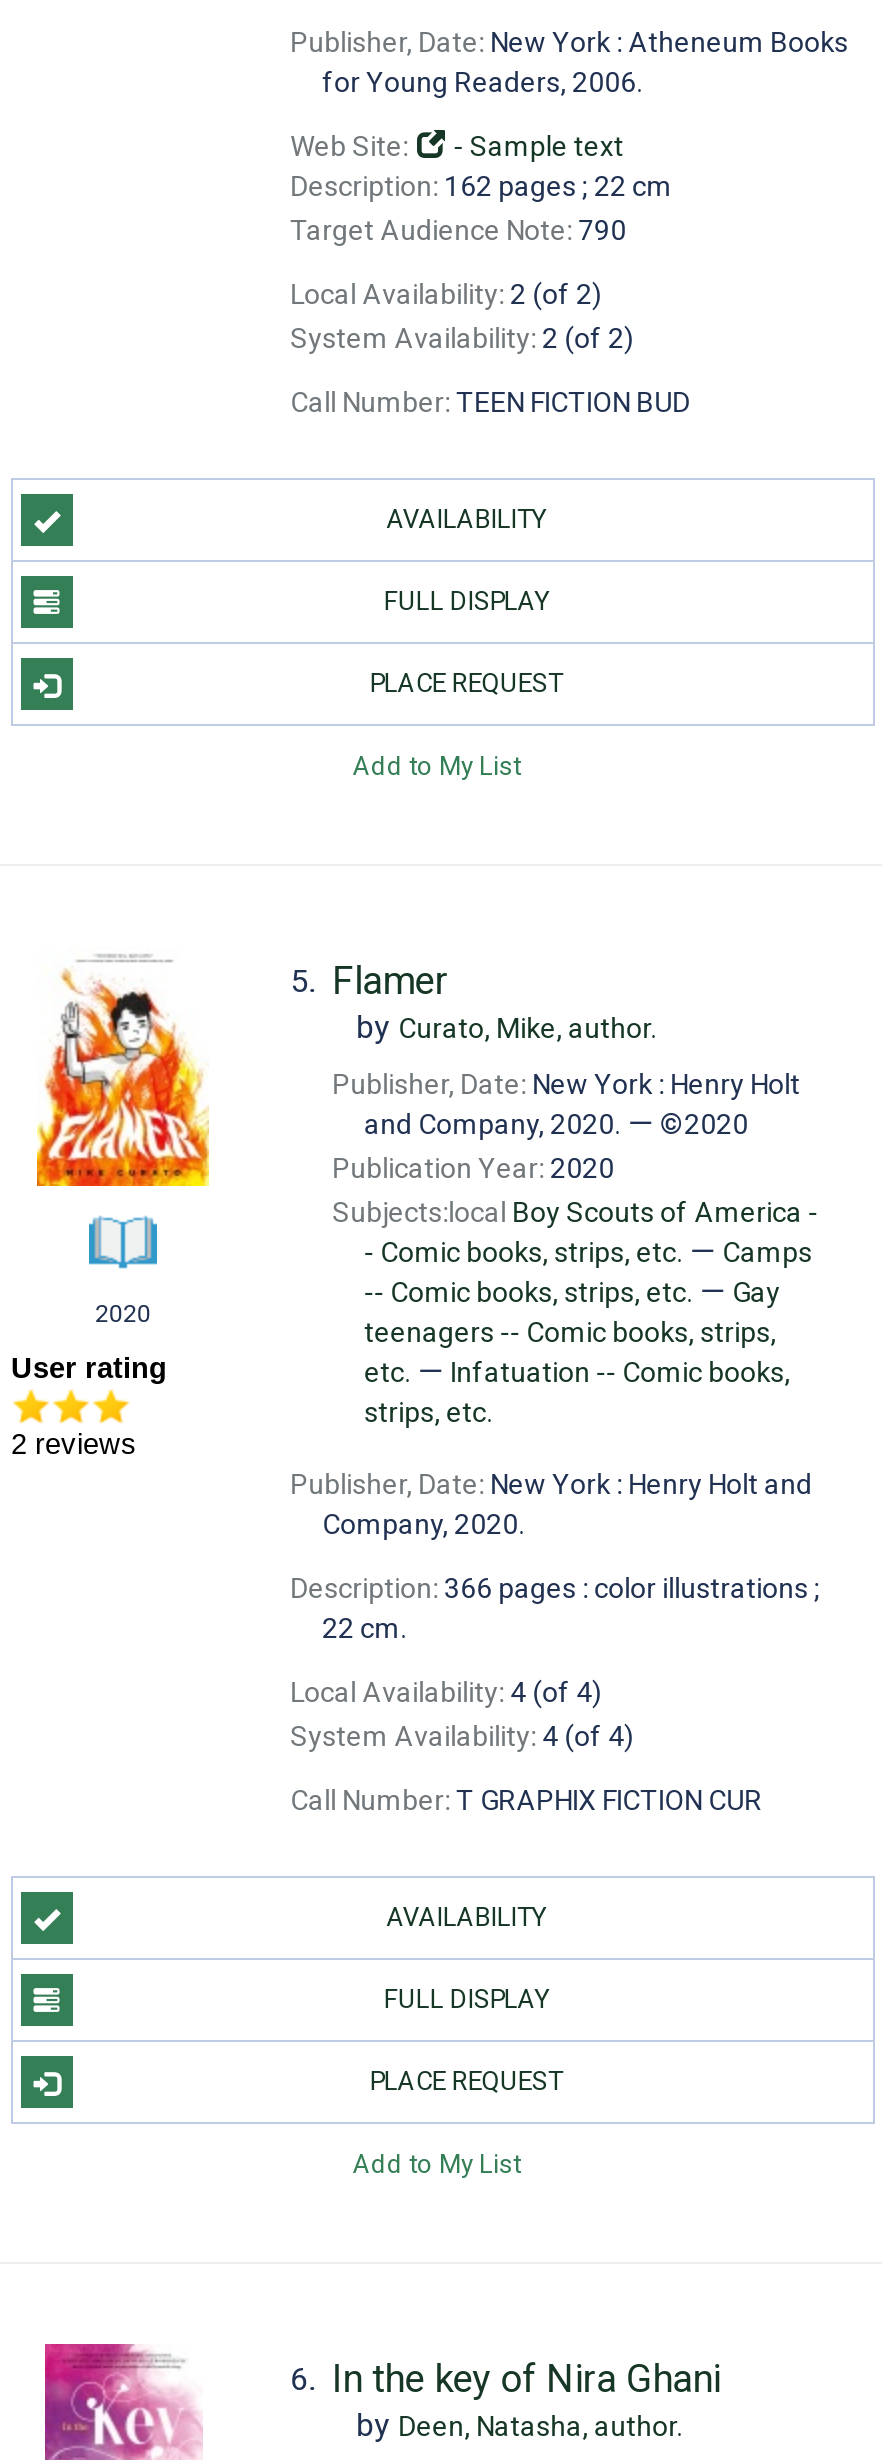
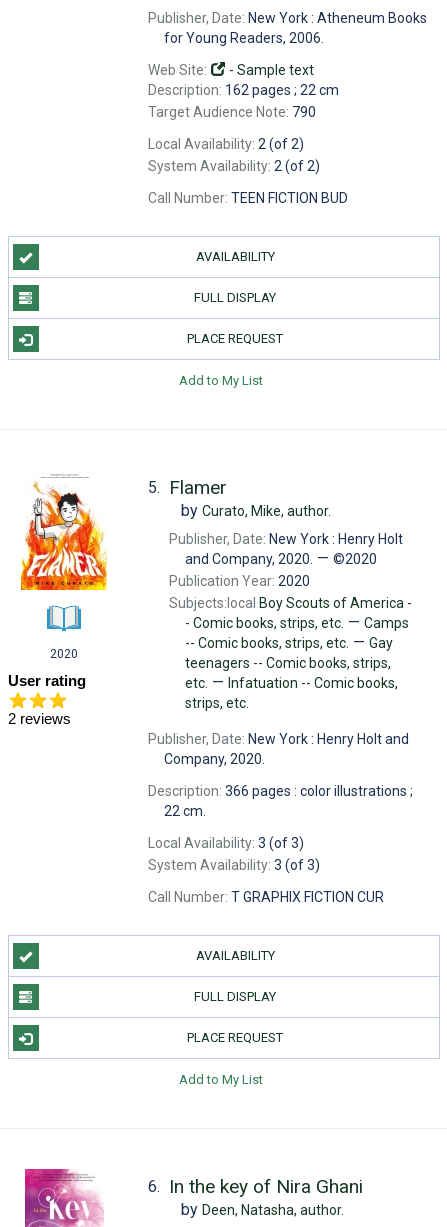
- Local Availability: 4 (of 4)
+ Local Availability: 3 (of 3)

- System Availability: 4 (of 4)
+ System Availability: 3 (of 3)
